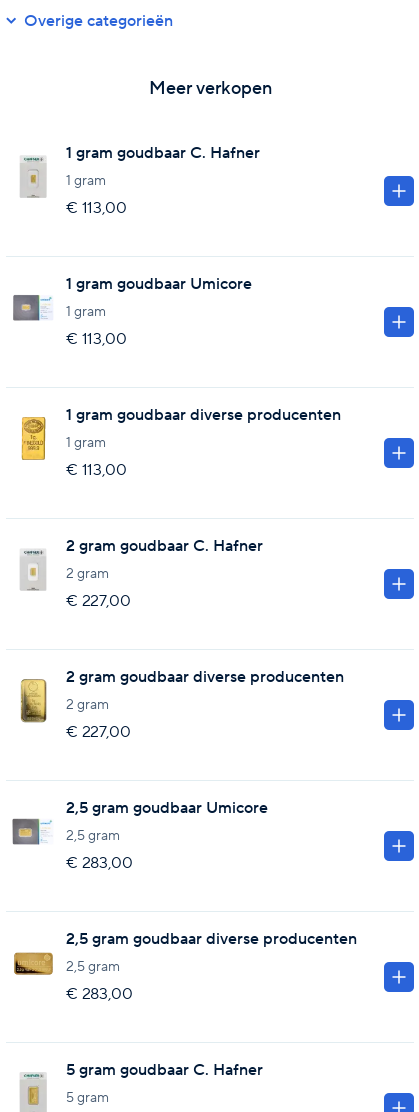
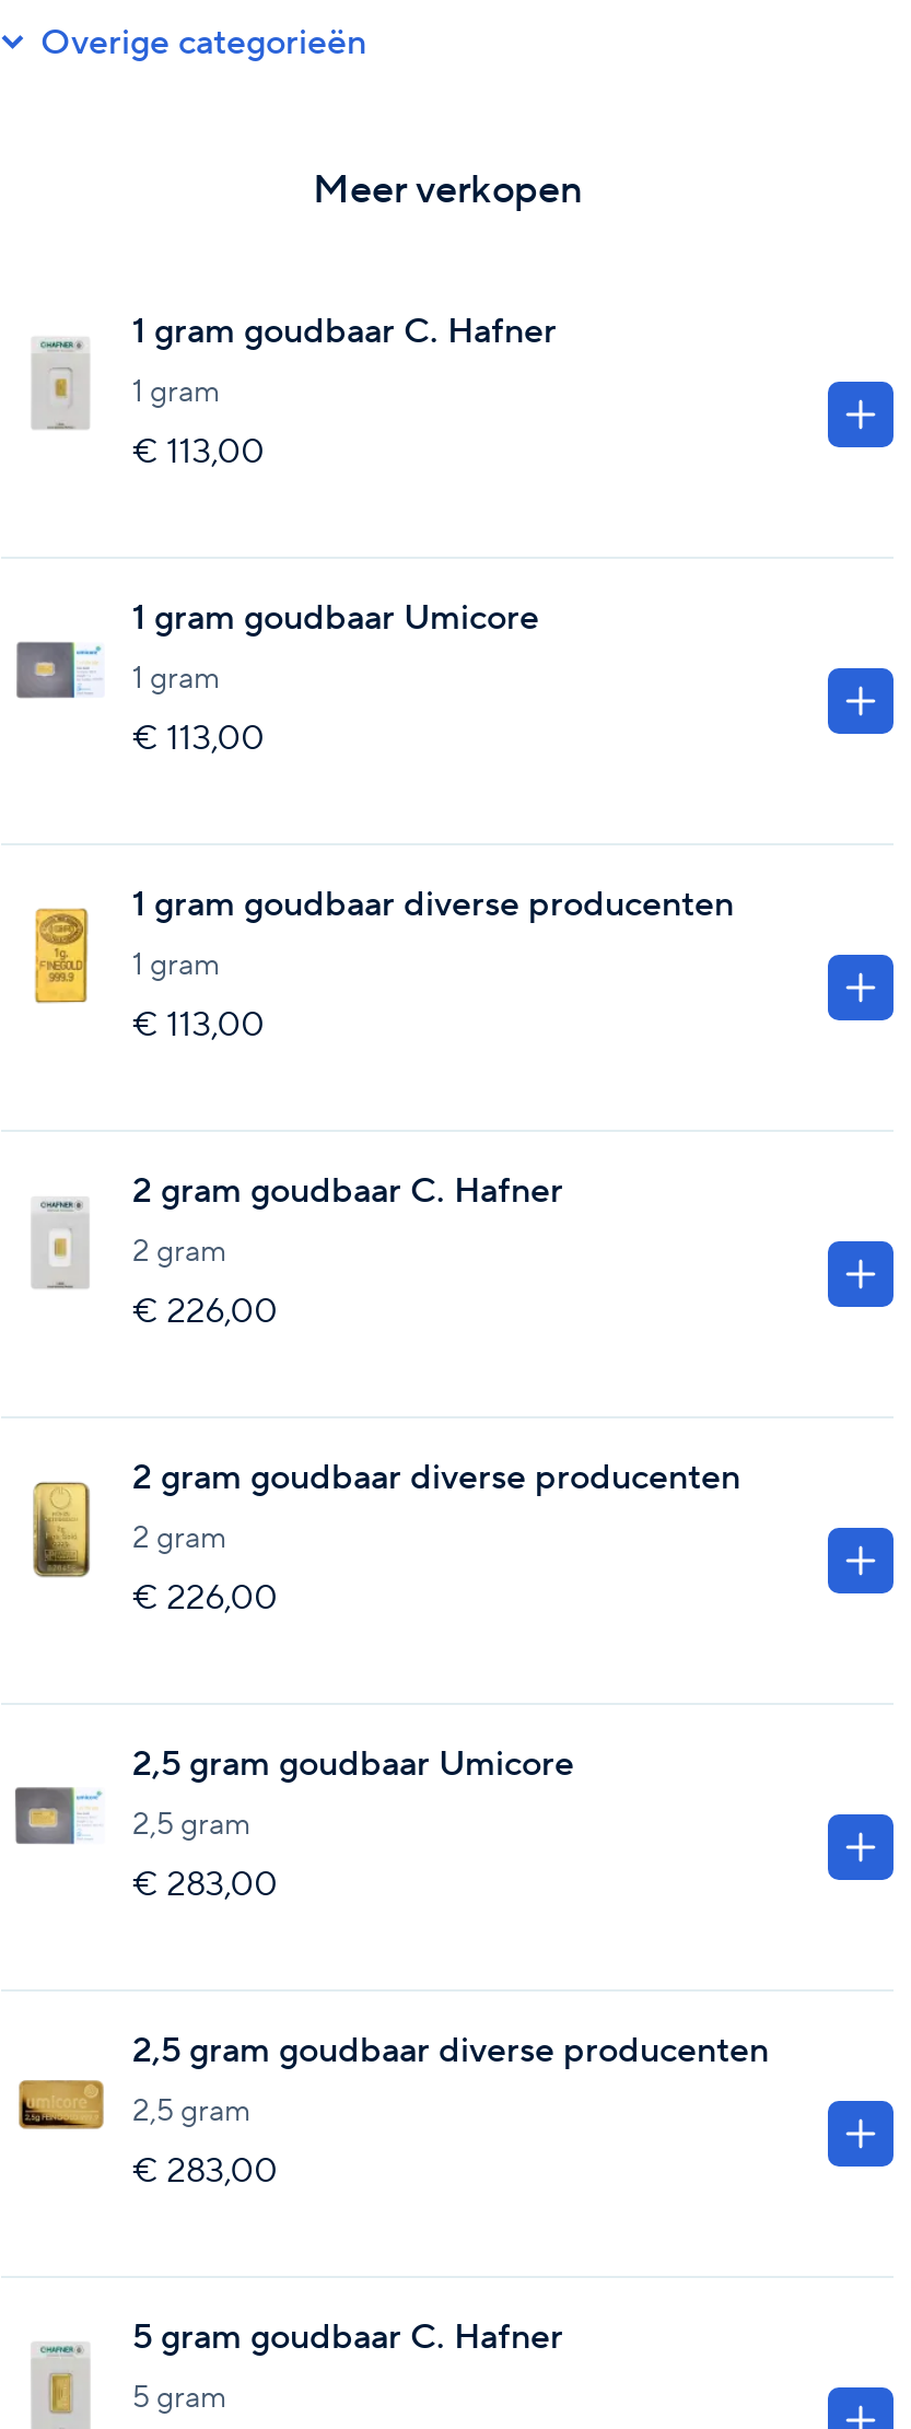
- € 227,00
+ € 226,00

- € 227,00
+ € 226,00
